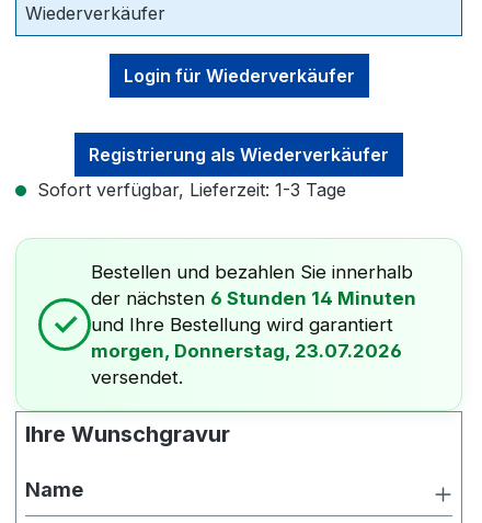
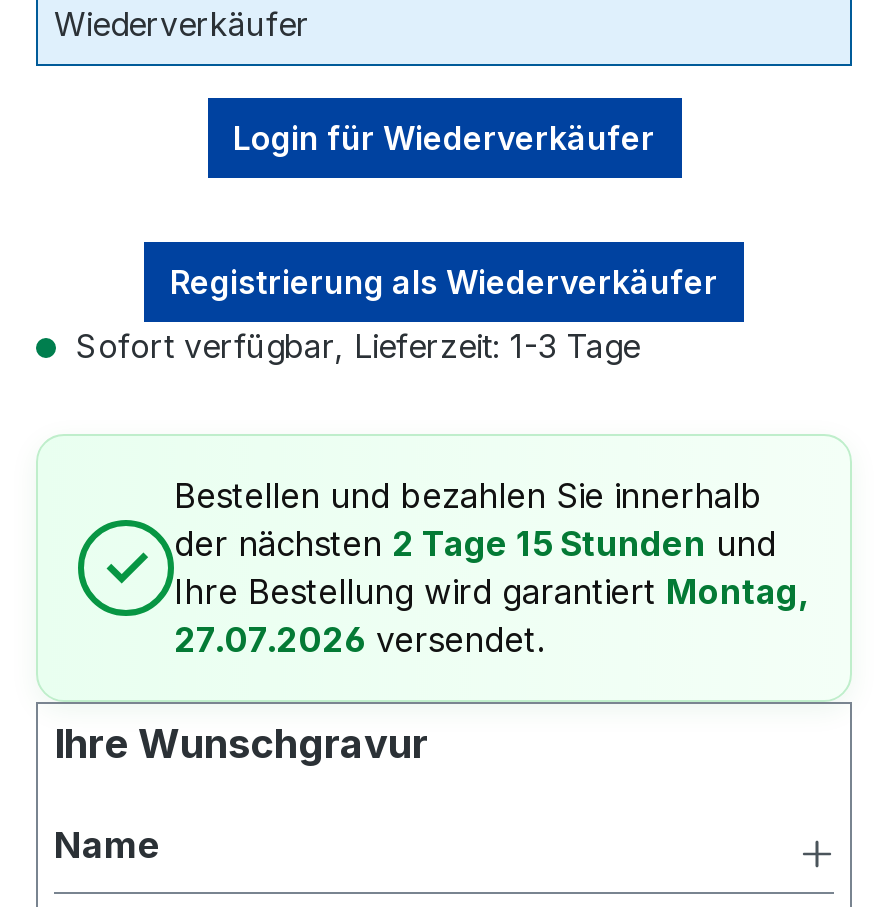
- der nächsten 6 Stunden 14 Minuten
- und Ihre Bestellung wird garantiert
- morgen, Donnerstag, 23.07.2026
- versendet.
+ der nächsten 2 Tage 15 Stunden und
+ Ihre Bestellung wird garantiert Montag,
+ 27.07.2026 versendet.
